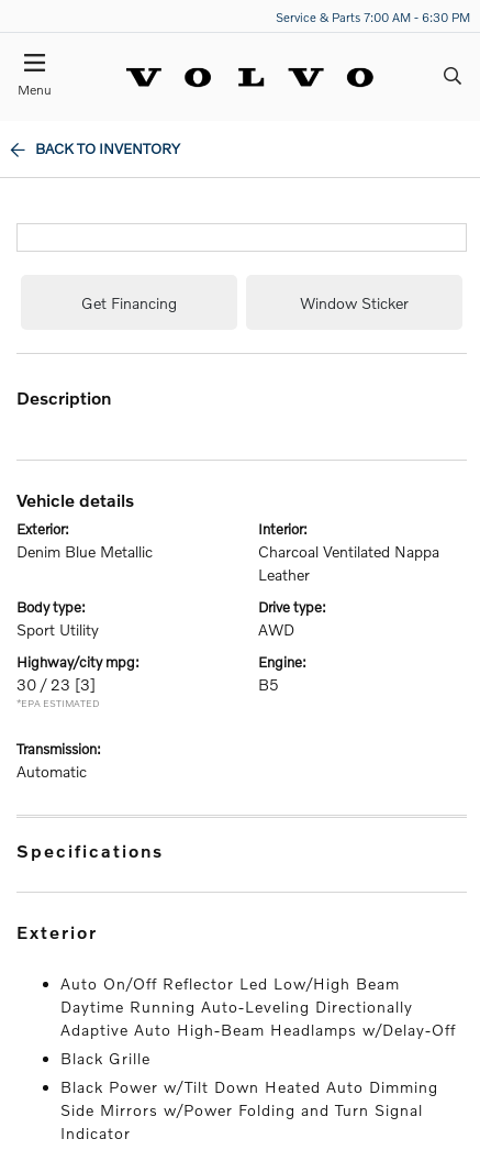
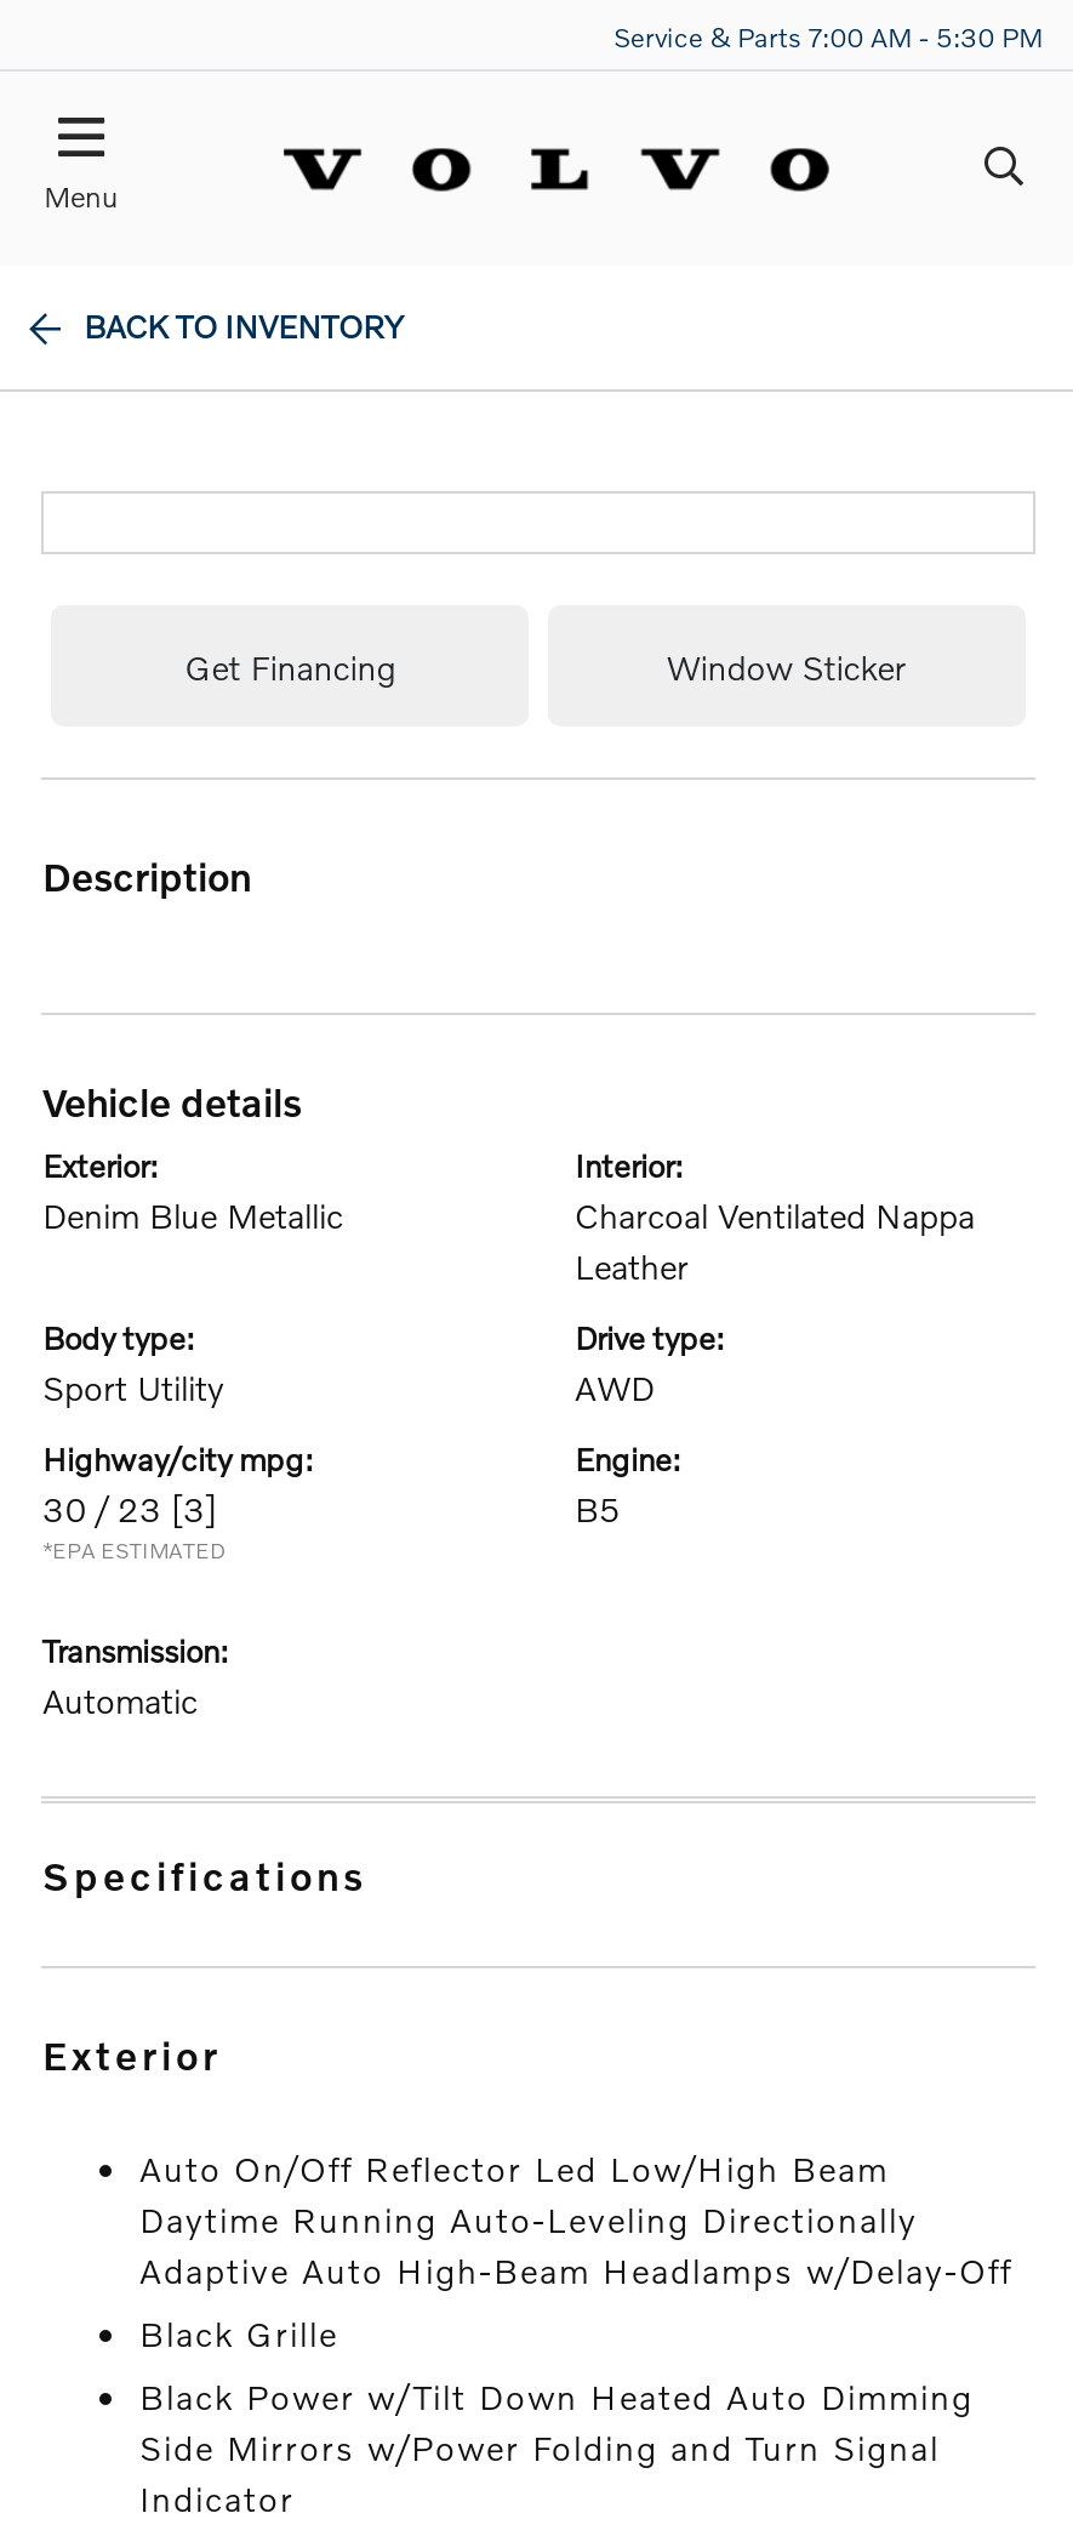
- Service & Parts 7:00 AM - 6:30 PM
+ Service & Parts 7:00 AM - 5:30 PM
